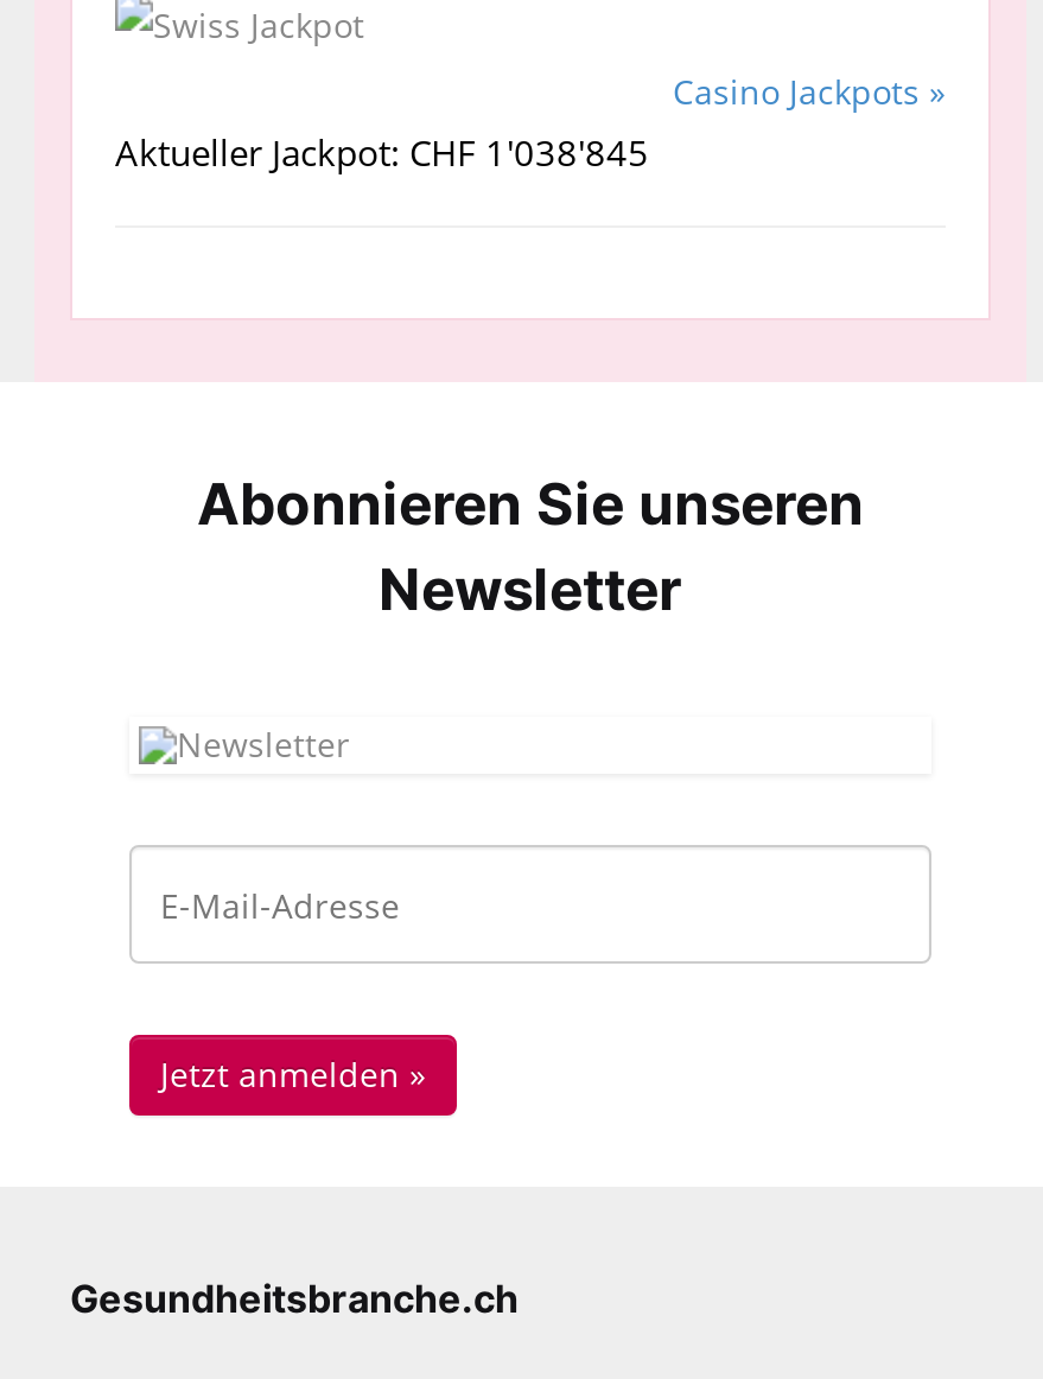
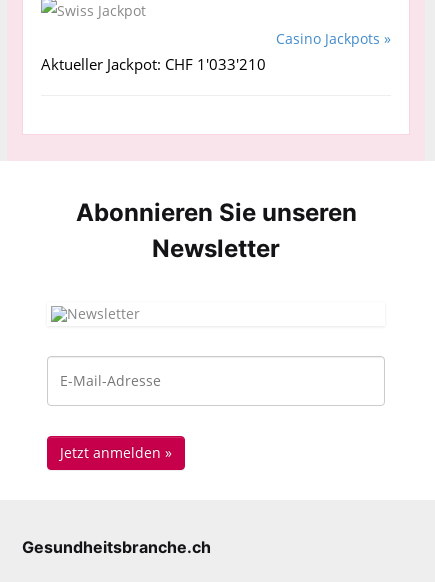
- Aktueller Jackpot: CHF 1'038'845
+ Aktueller Jackpot: CHF 1'033'210
